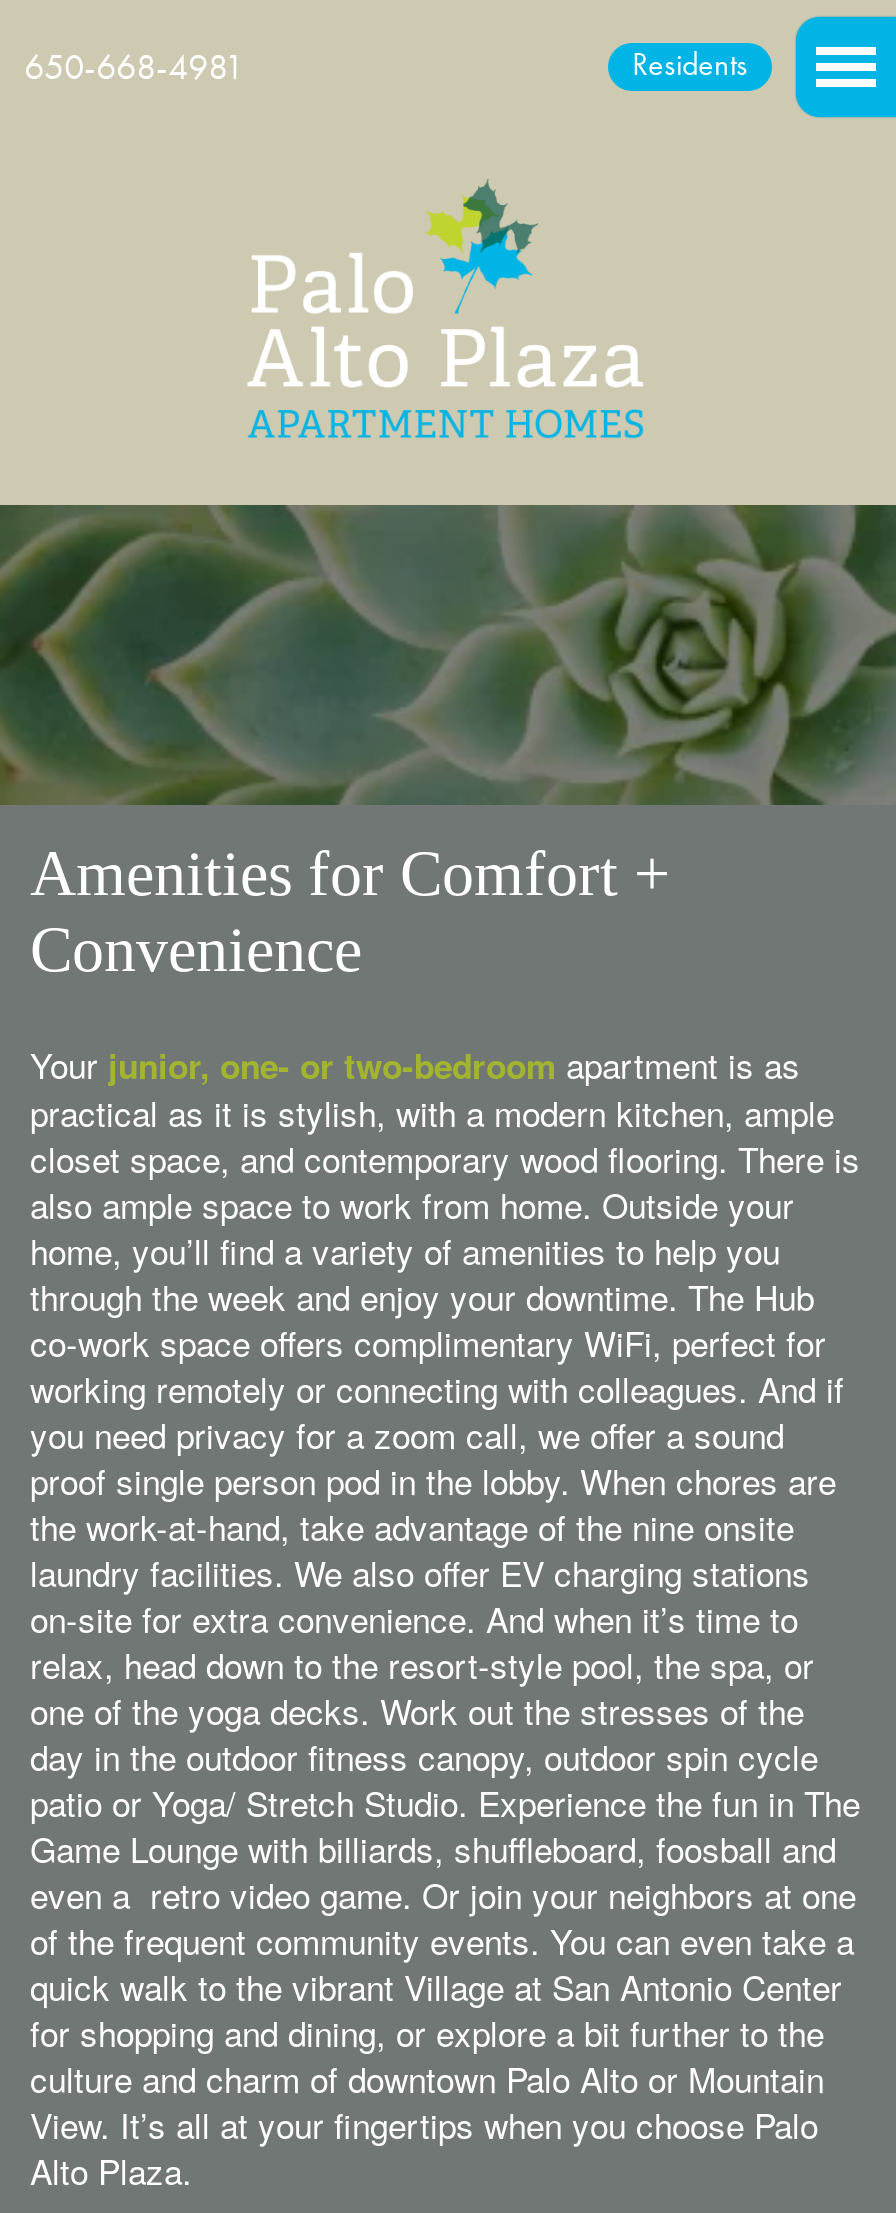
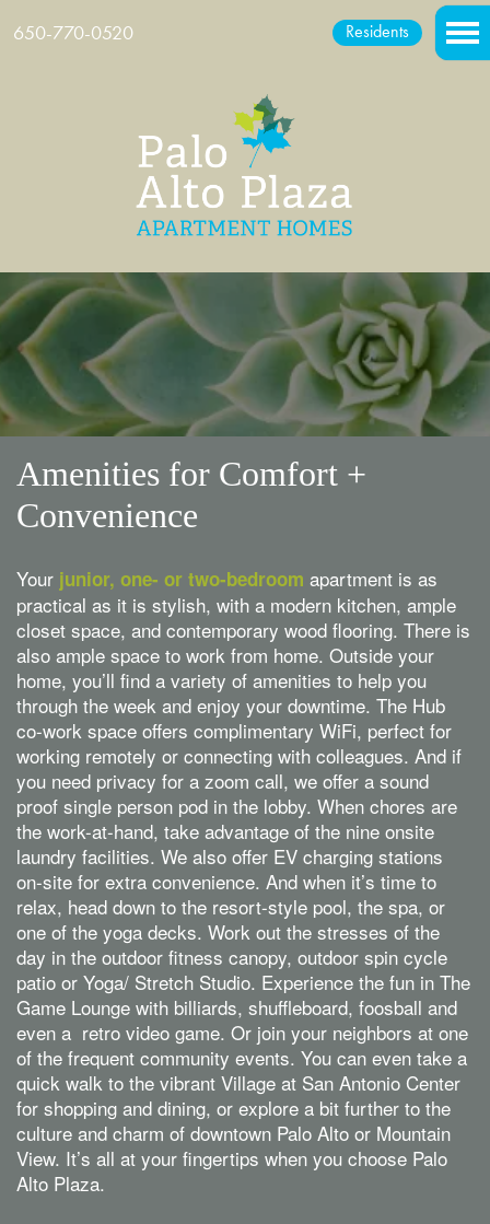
- 650-668-4981
+ 650-770-0520
